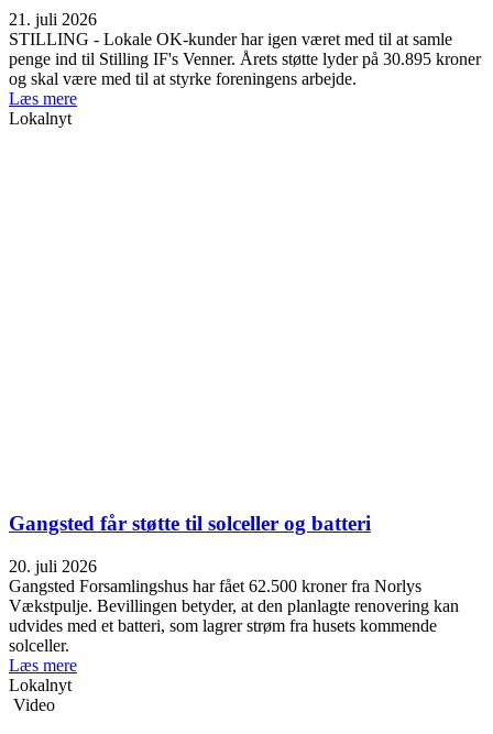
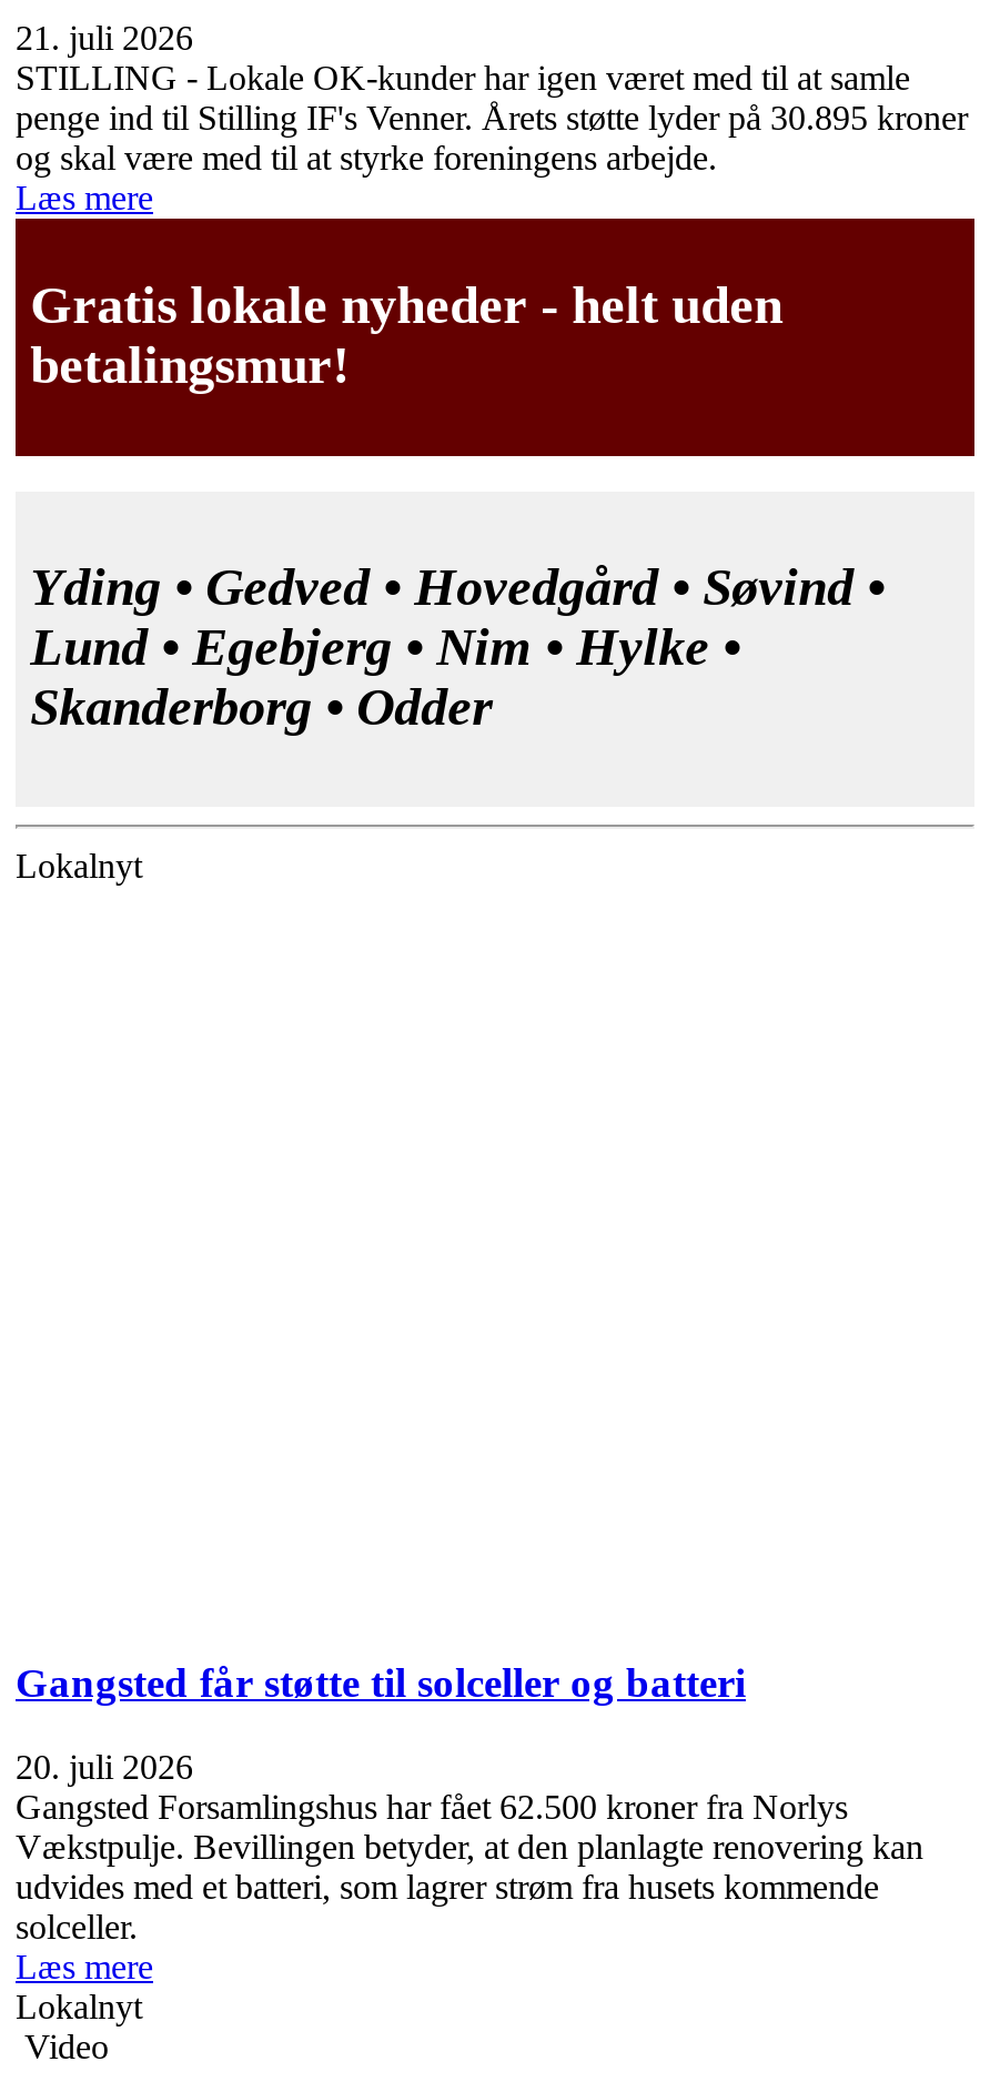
+ [image]
+ Gratis lokale nyheder - helt uden
+ betalingsmur!

+ Yding • Gedved • Hovedgård • Søvind •
+ Lund • Egebjerg • Nim • Hylke •
+ Skanderborg • Odder
